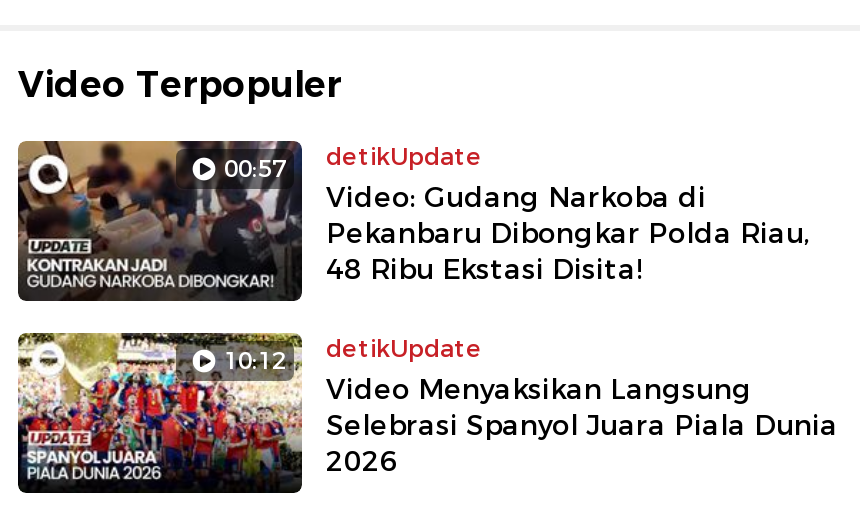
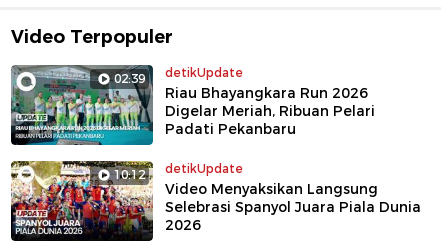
- [image]
- 00:57 detikUpdate
+ [image]
+ 02:39 detikUpdate

- Video: Gudang Narkoba di
- Pekanbaru Dibongkar Polda Riau,
- 48 Ribu Ekstasi Disita!
+ Riau Bhayangkara Run 2026
+ Digelar Meriah, Ribuan Pelari
+ Padati Pekanbaru
